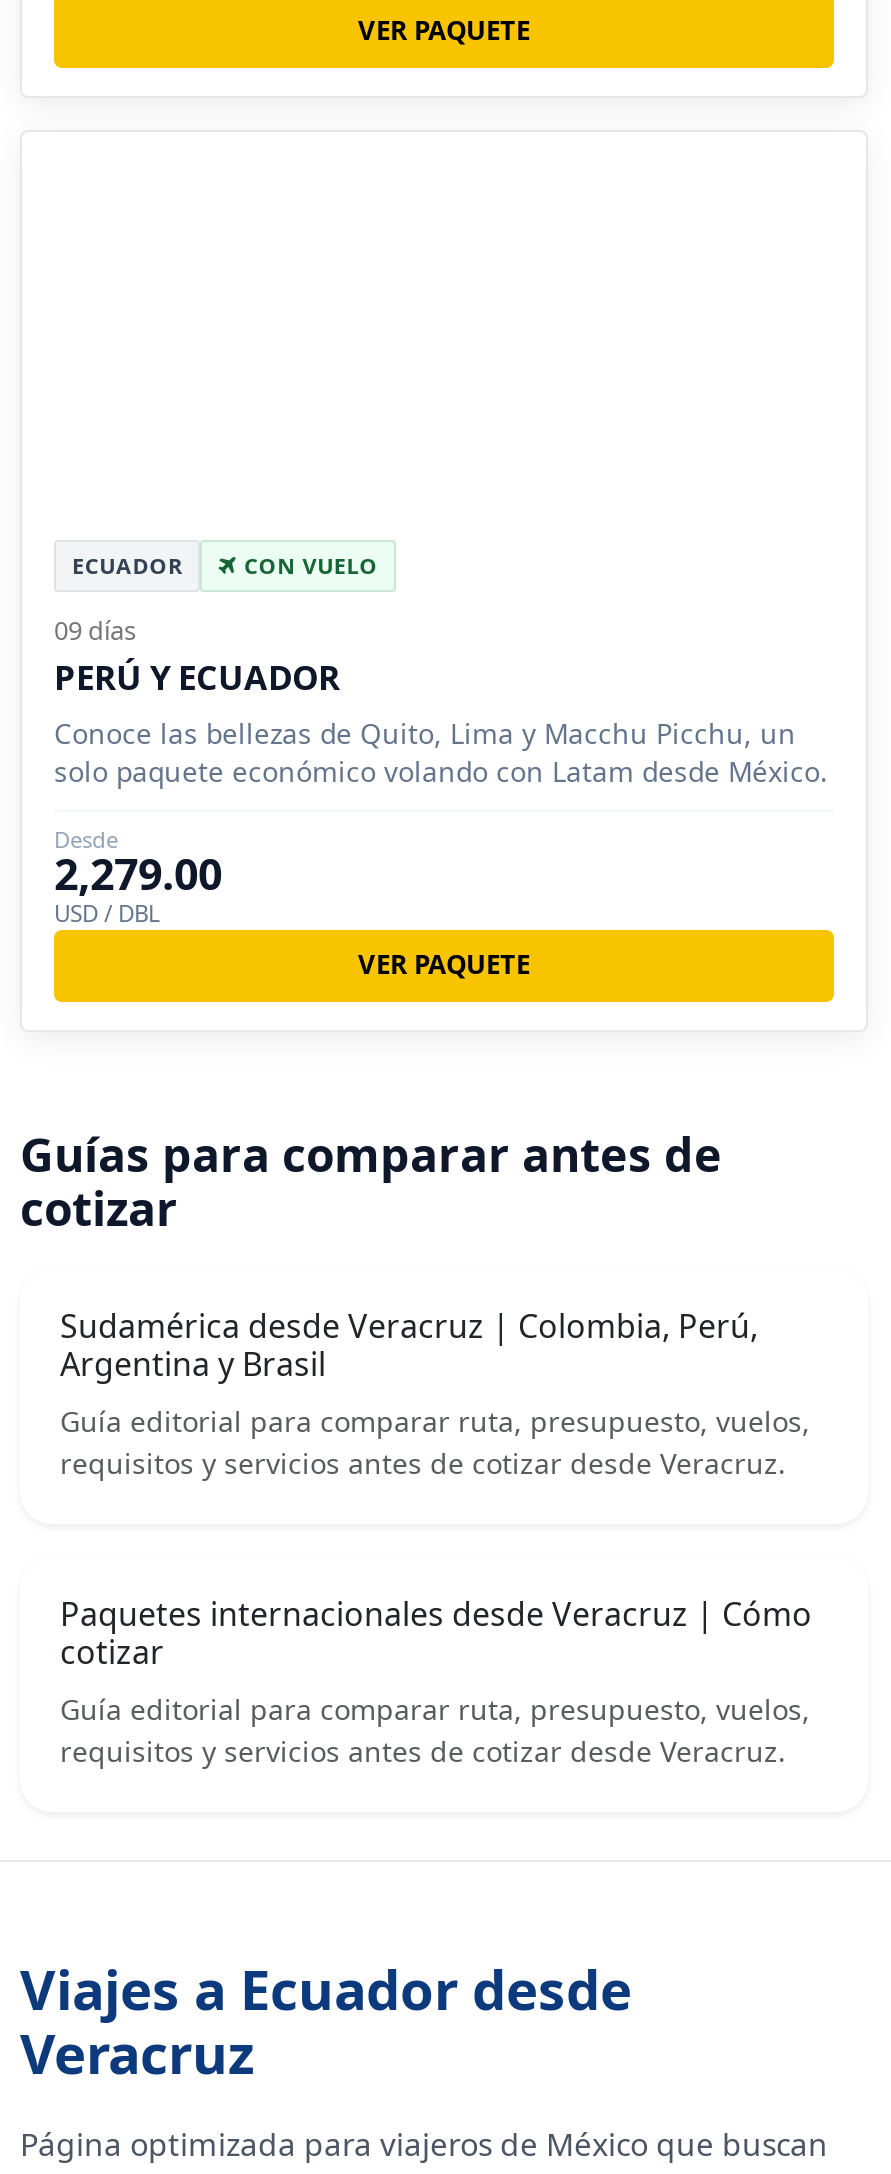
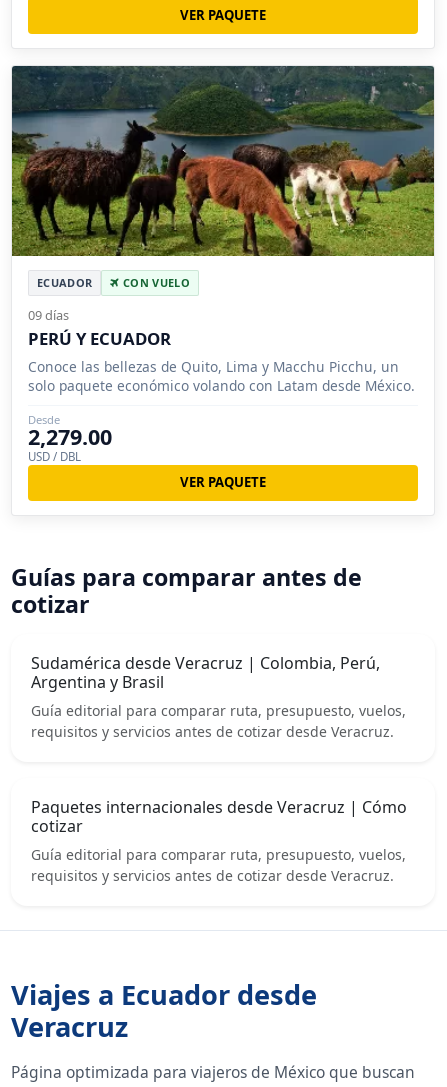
+ [image]
